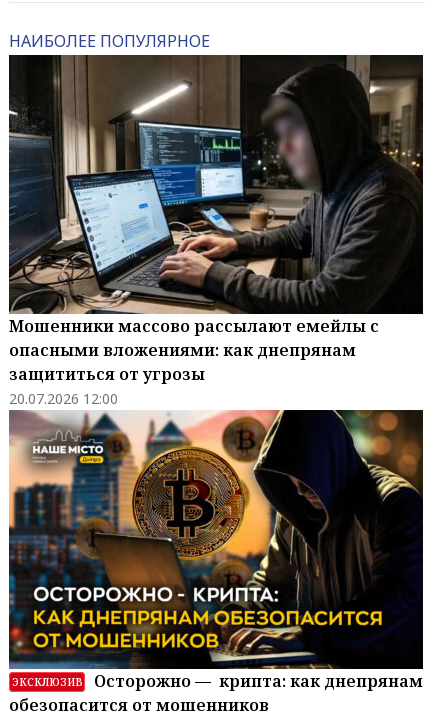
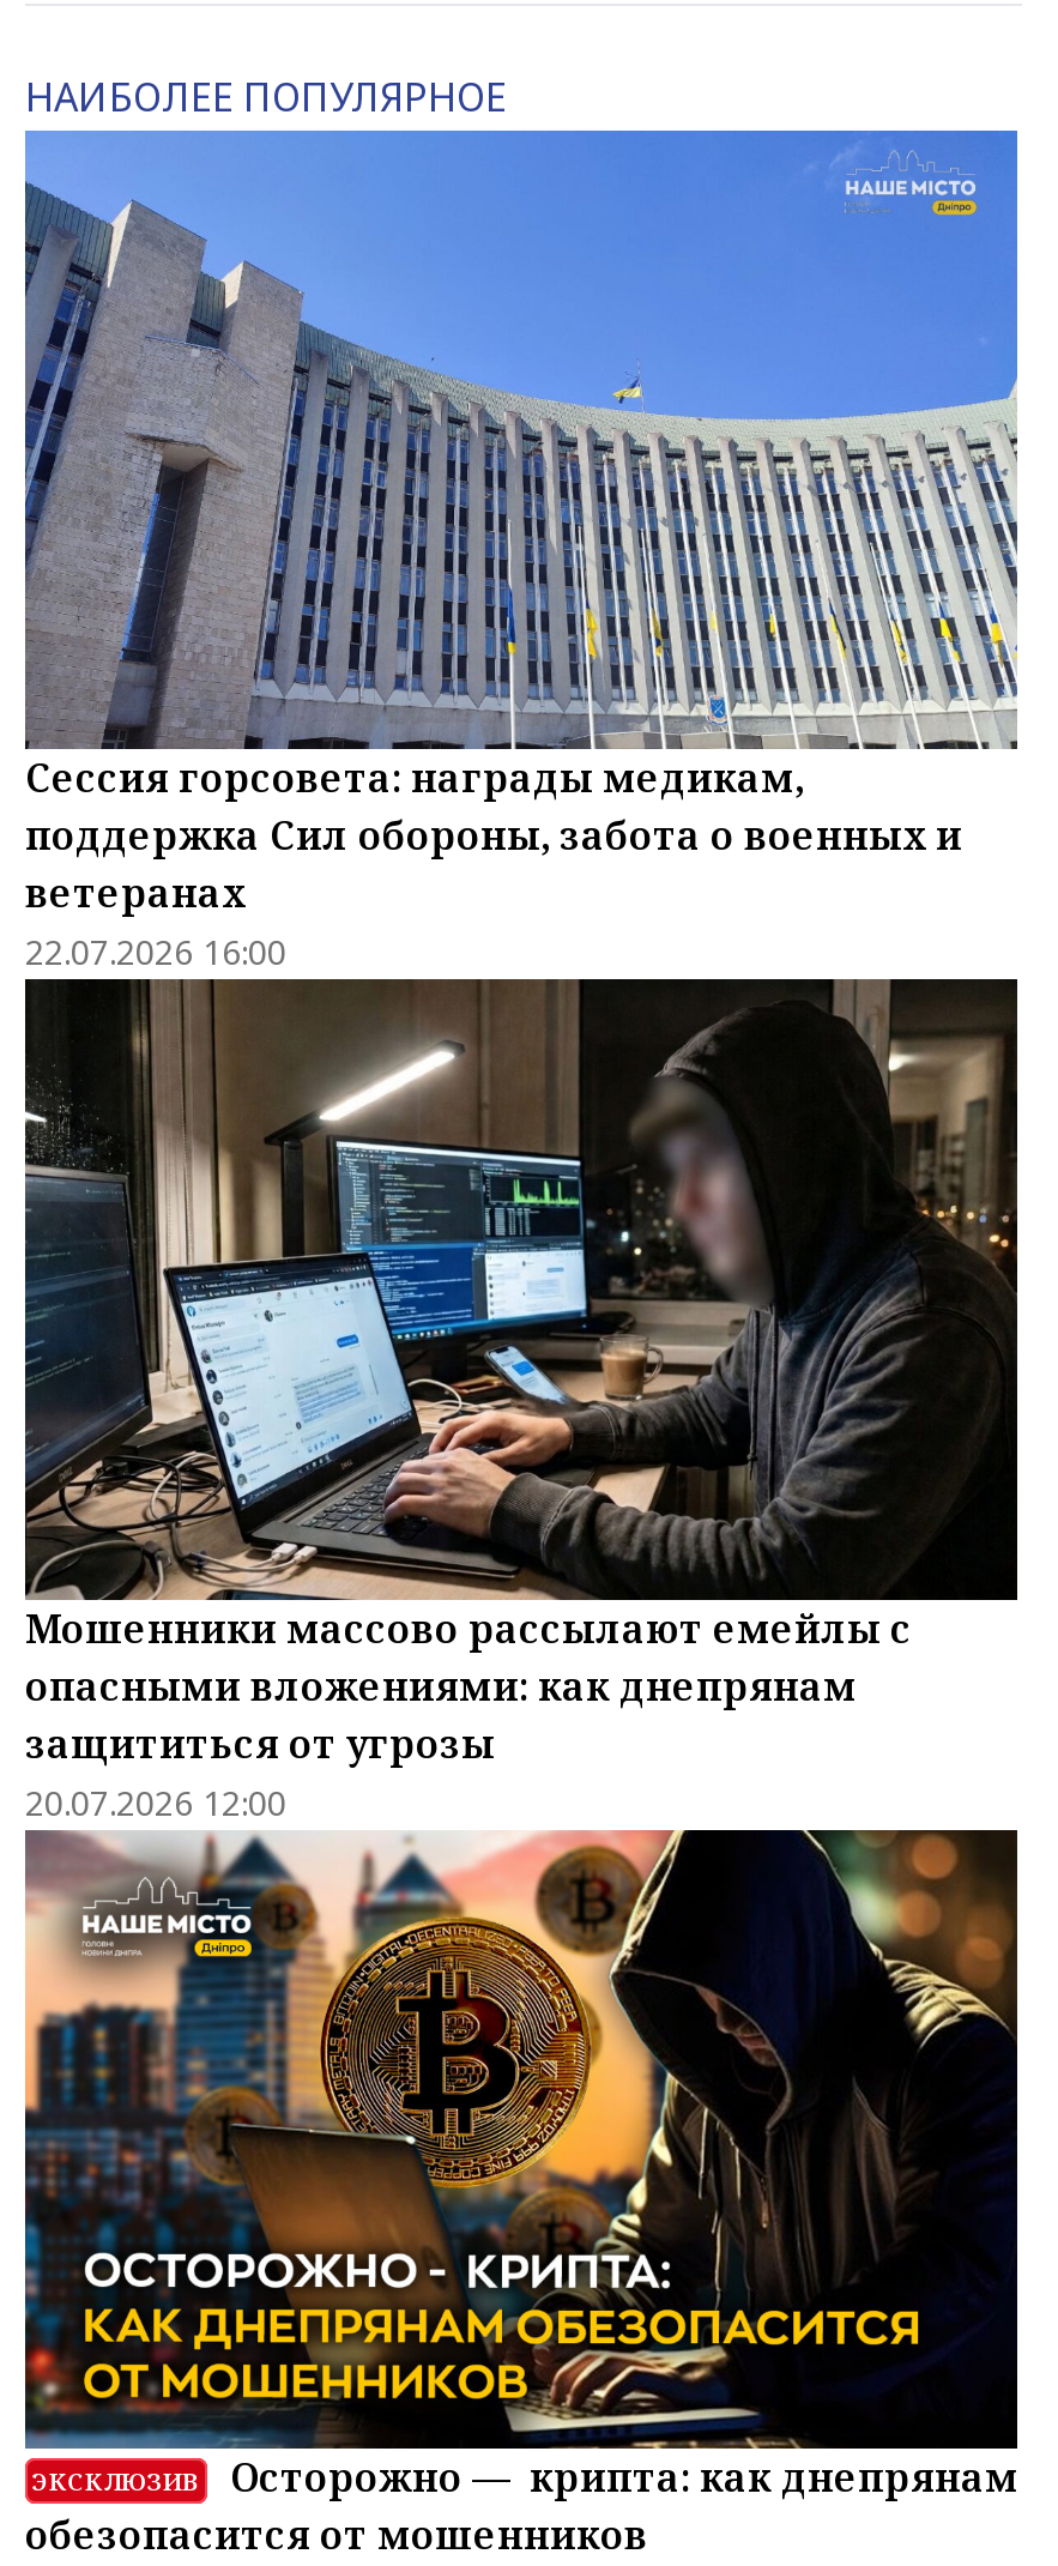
+ [image]
+ Сессия горсовета: награды медикам,
+ поддержка Сил обороны, забота о военных и
+ ветеранах
+ 22.07.2026 16:00
